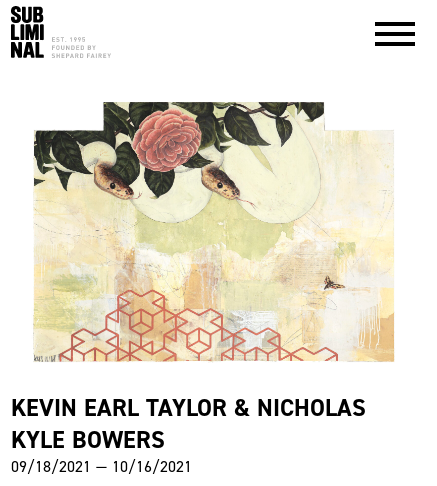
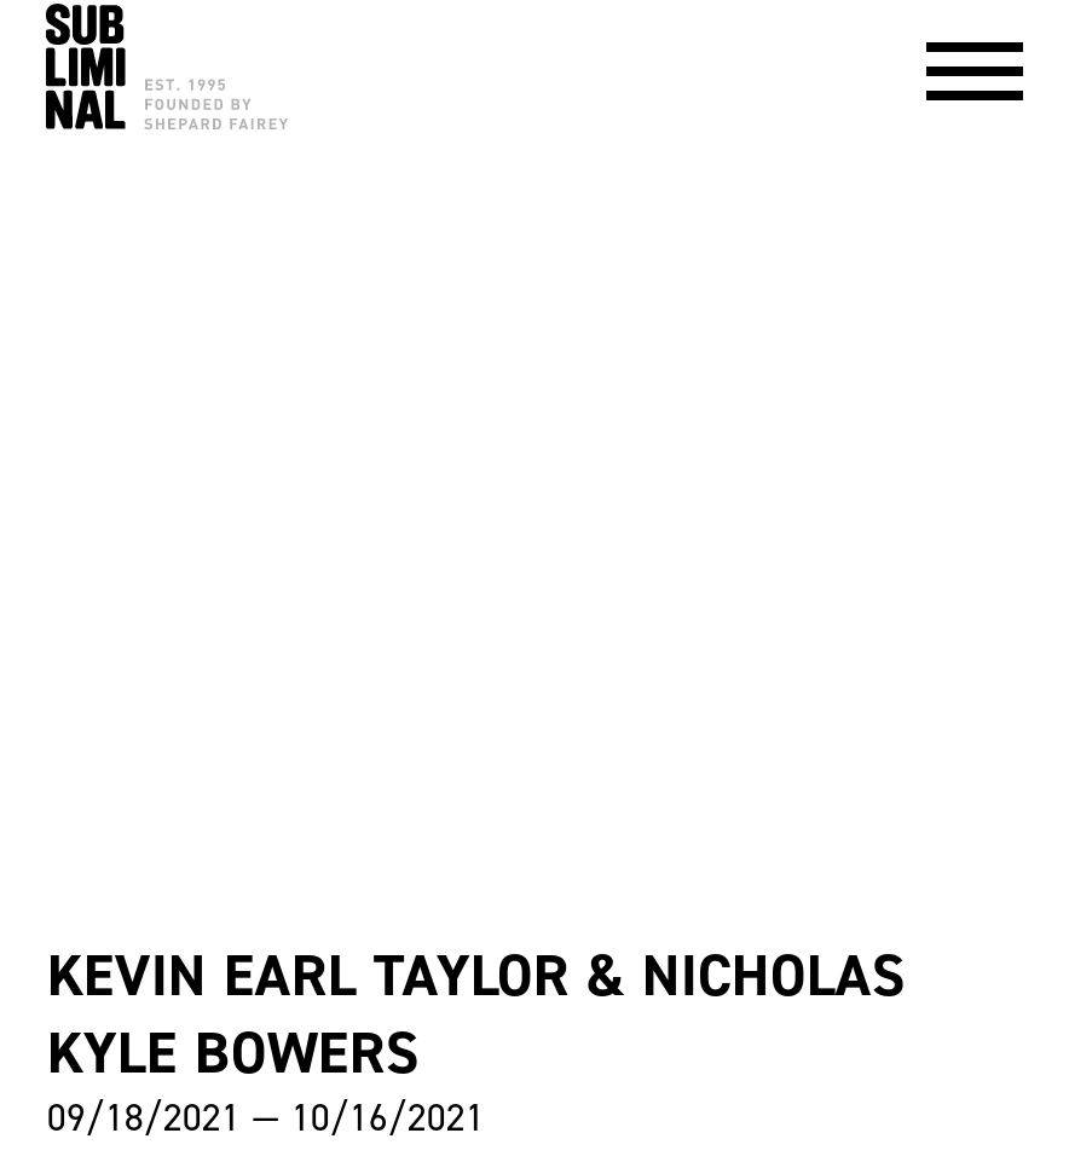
- [image]
